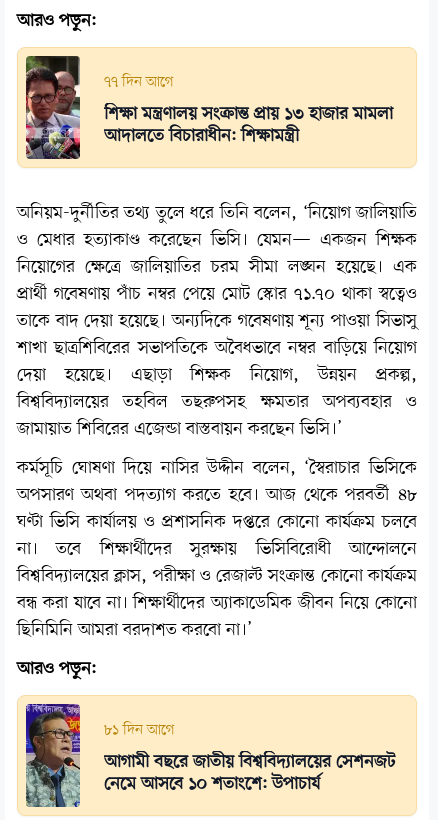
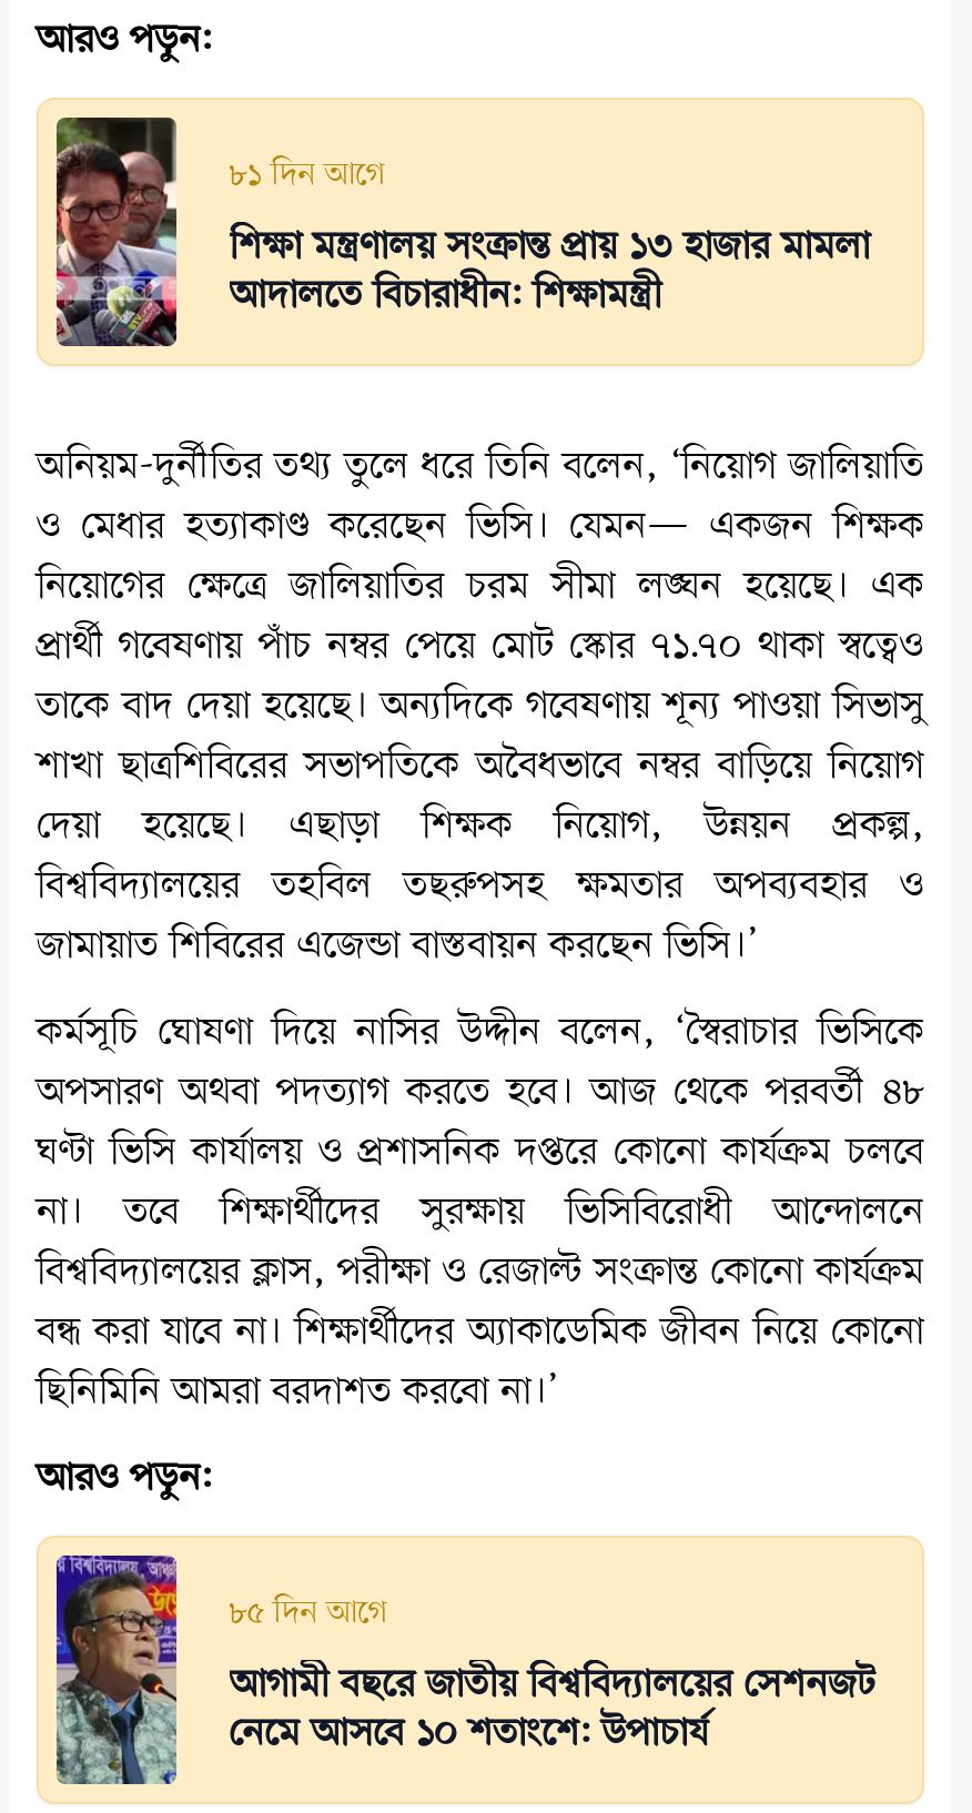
- ৭৭ দিন আগে
+ ৮১ দিন আগে

- ৮১ দিন আগে
+ ৮৫ দিন আগে
